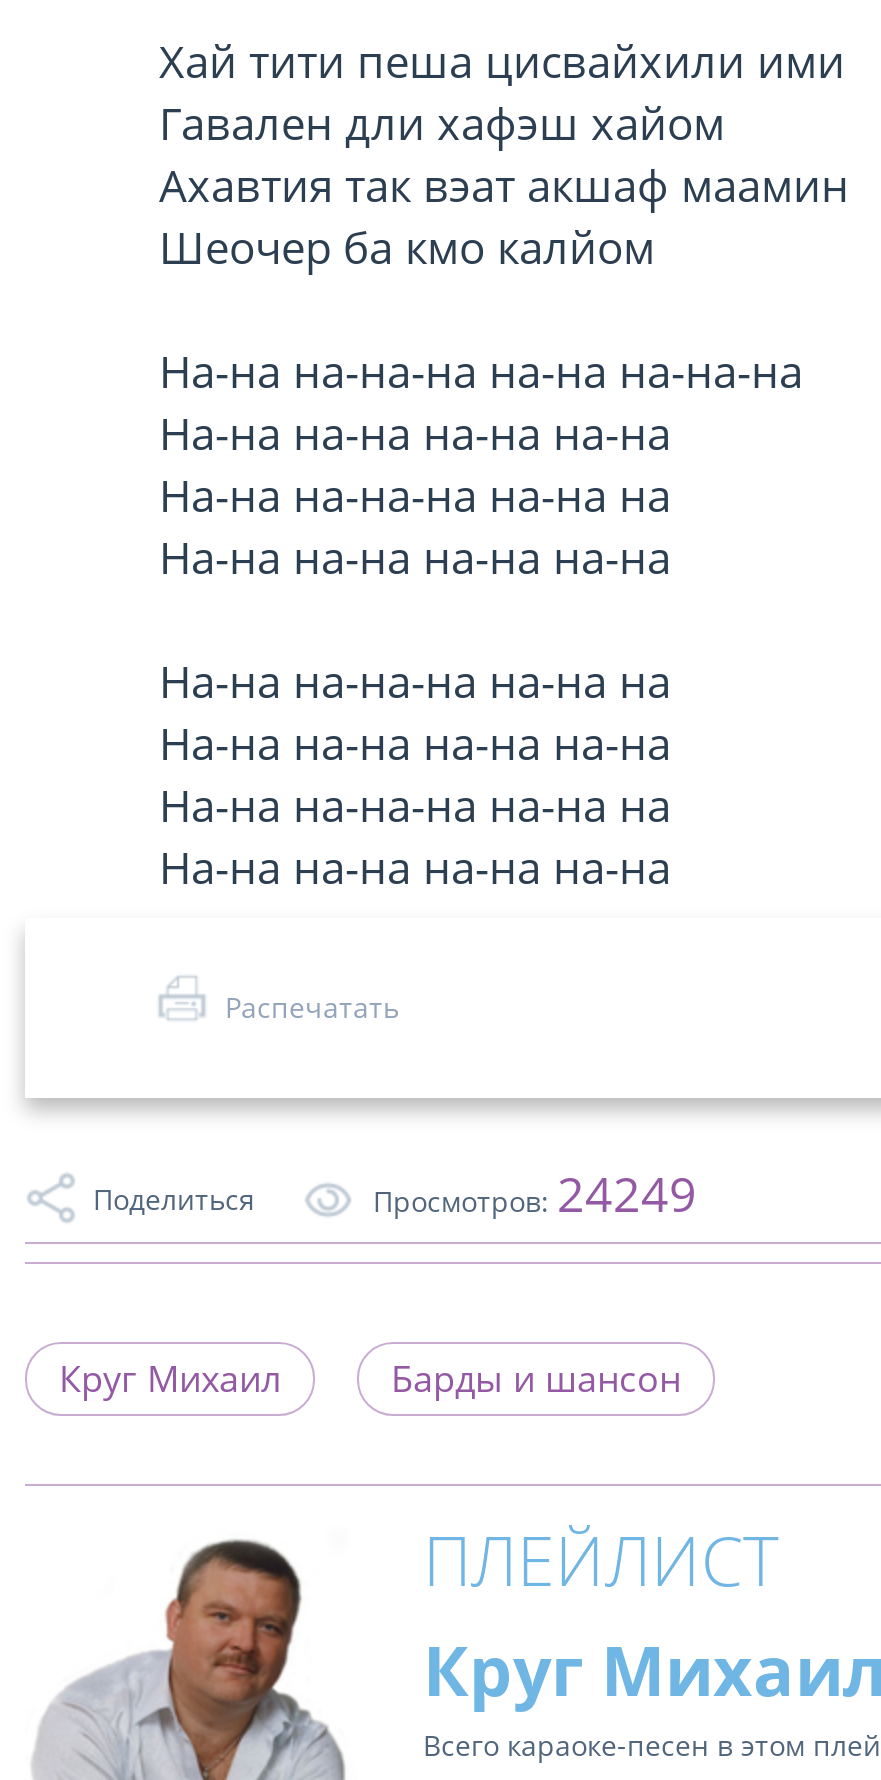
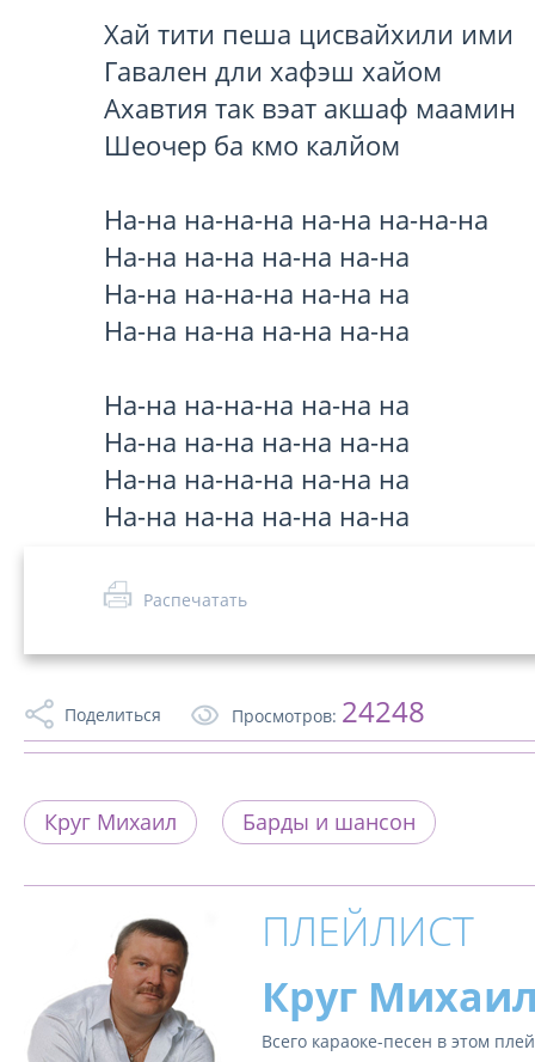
- Просмотров: 24249
+ Просмотров: 24248
